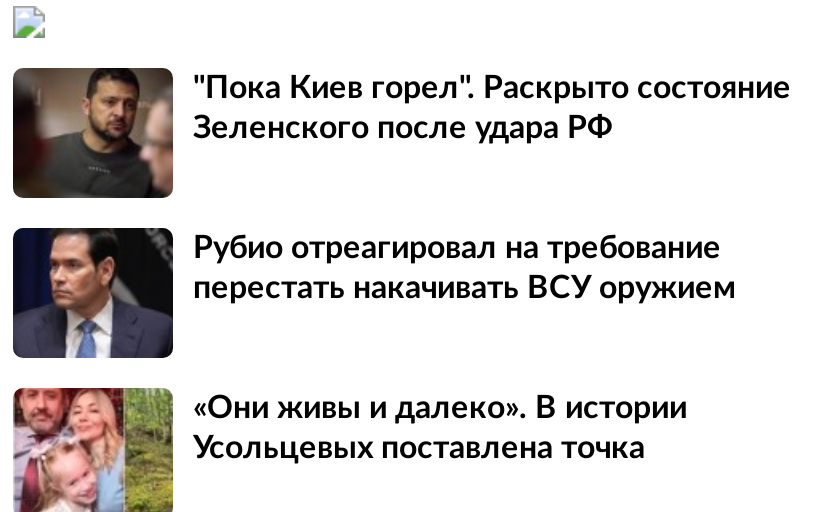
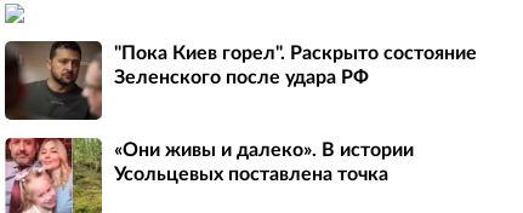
- [image]
- Рубио отреагировал на требование
- перестать накачивать ВСУ оружием
